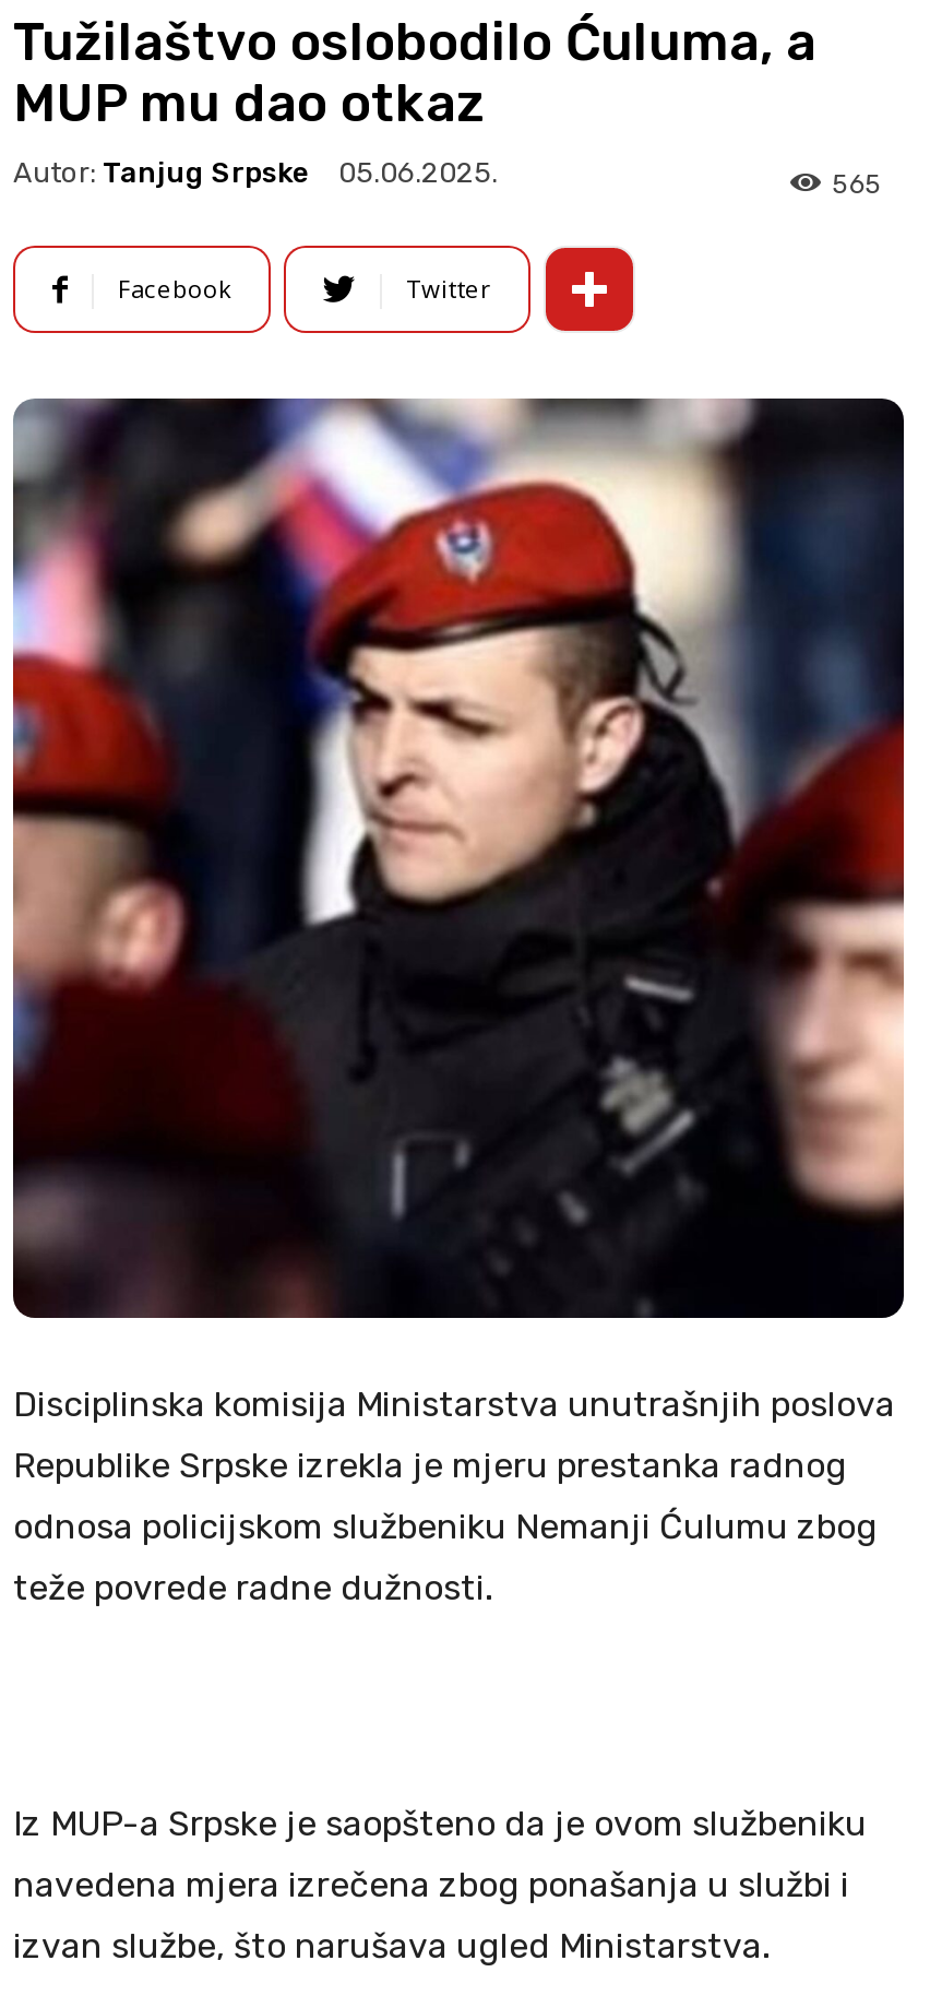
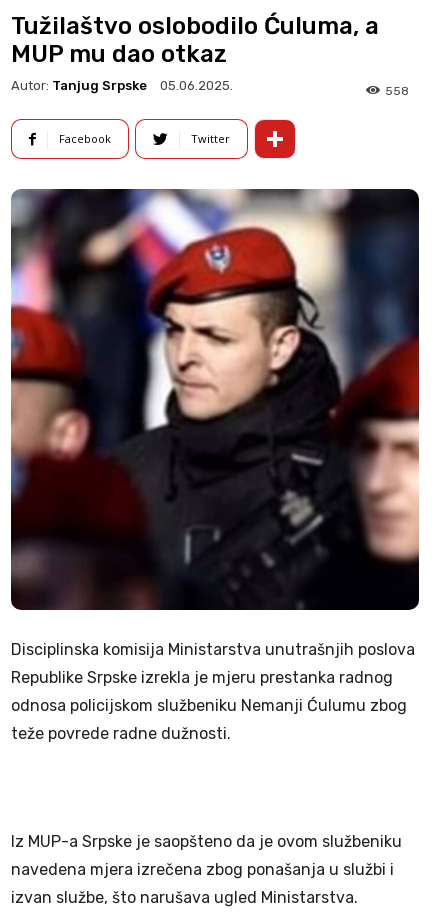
- 565
+ 558
